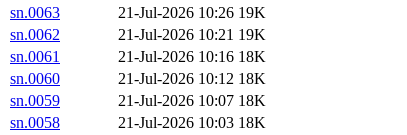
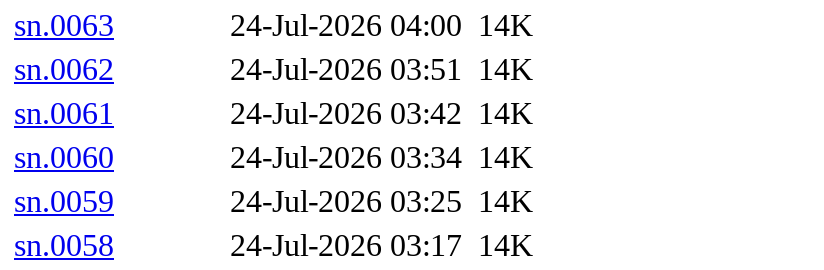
- 21-Jul-2026 10:26 19K
+ 24-Jul-2026 04:00 14K

- 21-Jul-2026 10:21 19K
+ 24-Jul-2026 03:51 14K

- 21-Jul-2026 10:16 18K
+ 24-Jul-2026 03:42 14K

- 21-Jul-2026 10:12 18K
+ 24-Jul-2026 03:34 14K

- 21-Jul-2026 10:07 18K
+ 24-Jul-2026 03:25 14K

- 21-Jul-2026 10:03 18K
+ 24-Jul-2026 03:17 14K
